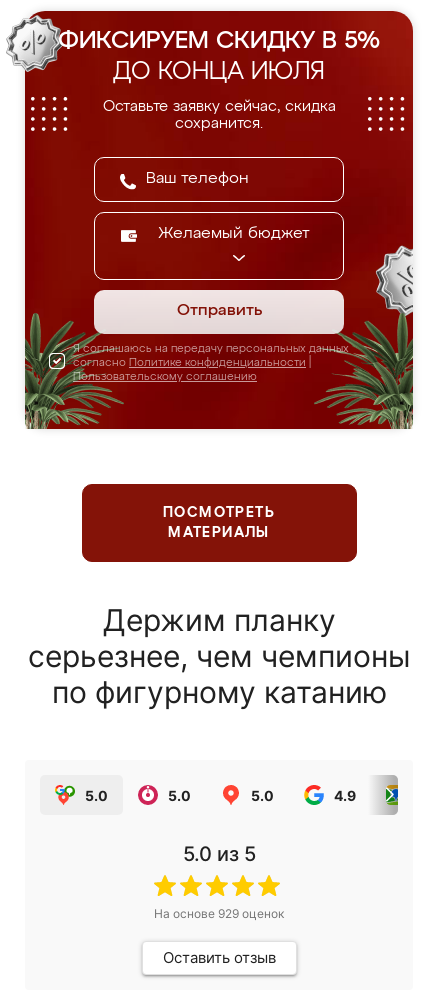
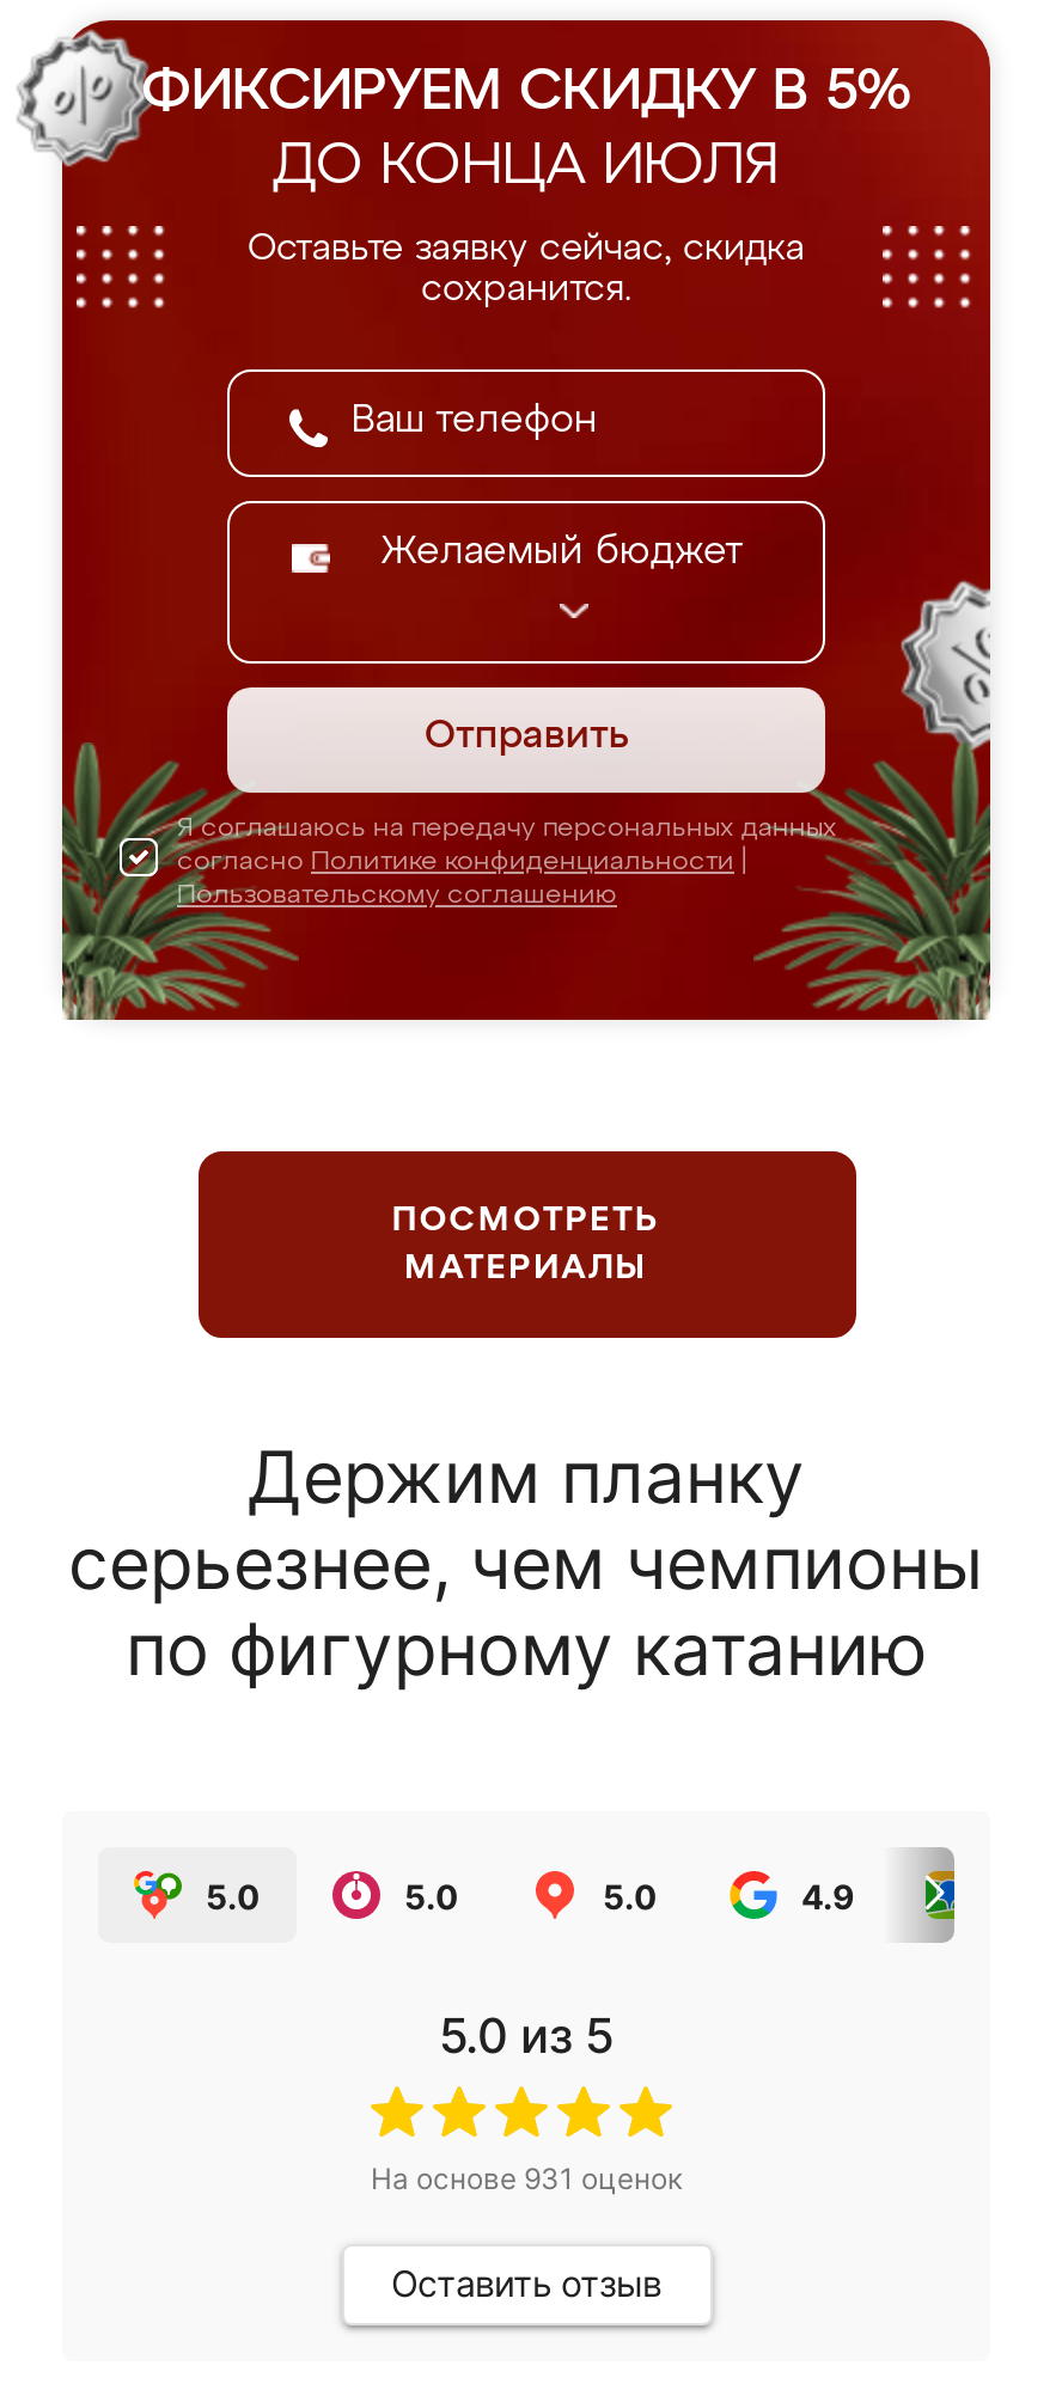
- На основе 929 оценок
+ На основе 931 оценок
